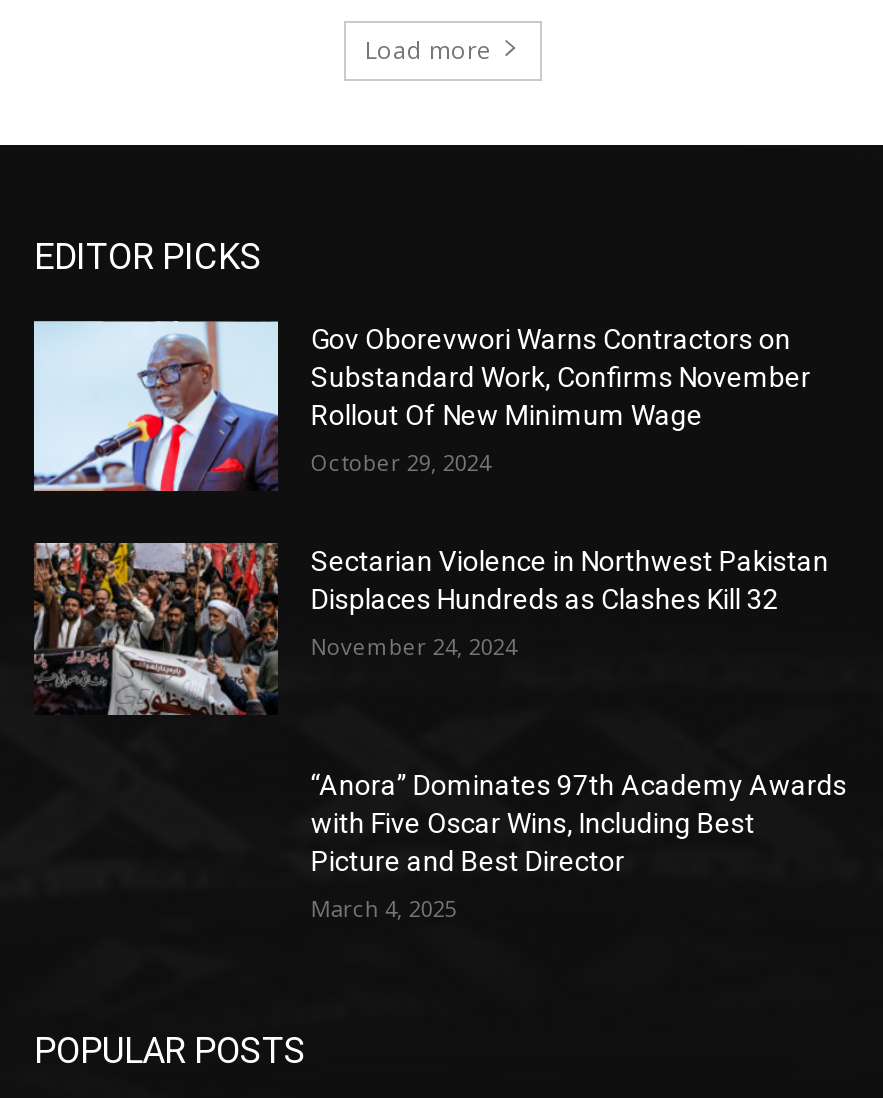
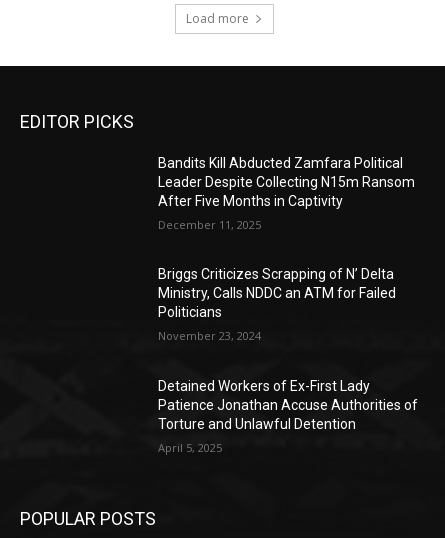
- [image]

- Gov Oborevwori Warns Contractors on
- Substandard Work, Confirms November
- Rollout Of New Minimum Wage
+ Bandits Kill Abducted Zamfara Political
+ Leader Despite Collecting N15m Ransom
+ After Five Months in Captivity

- October 29, 2024
+ December 11, 2025

- [image]

- Sectarian Violence in Northwest Pakistan
- Displaces Hundreds as Clashes Kill 32
+ Briggs Criticizes Scrapping of N’ Delta
+ Ministry, Calls NDDC an ATM for Failed
+ Politicians

- November 24, 2024
+ November 23, 2024

- “Anora” Dominates 97th Academy Awards
- with Five Oscar Wins, Including Best
- Picture and Best Director
+ Detained Workers of Ex-First Lady
+ Patience Jonathan Accuse Authorities of
+ Torture and Unlawful Detention

- March 4, 2025
+ April 5, 2025
